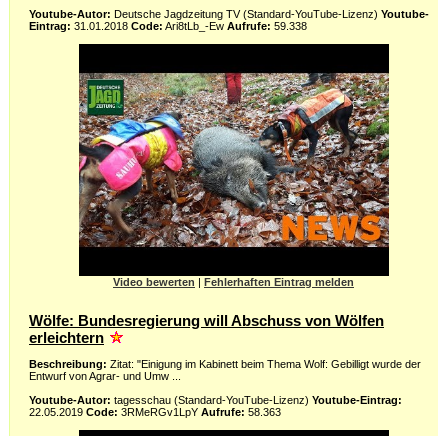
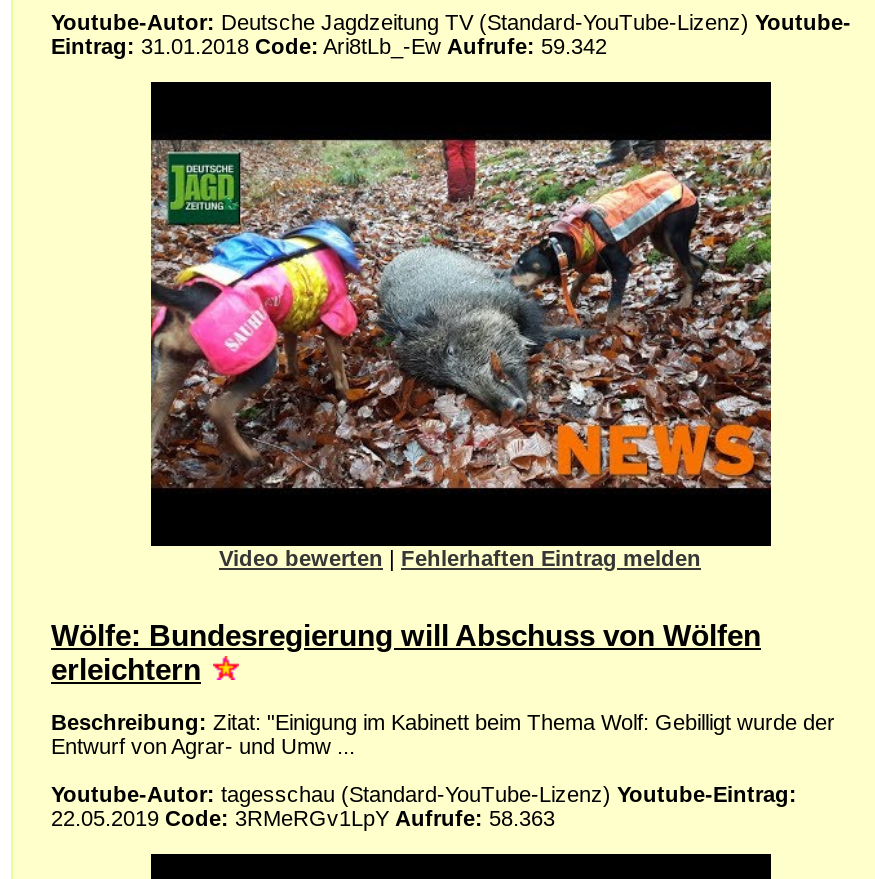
- Eintrag: 31.01.2018 Code: Ari8tLb_-Ew Aufrufe: 59.338
+ Eintrag: 31.01.2018 Code: Ari8tLb_-Ew Aufrufe: 59.342
